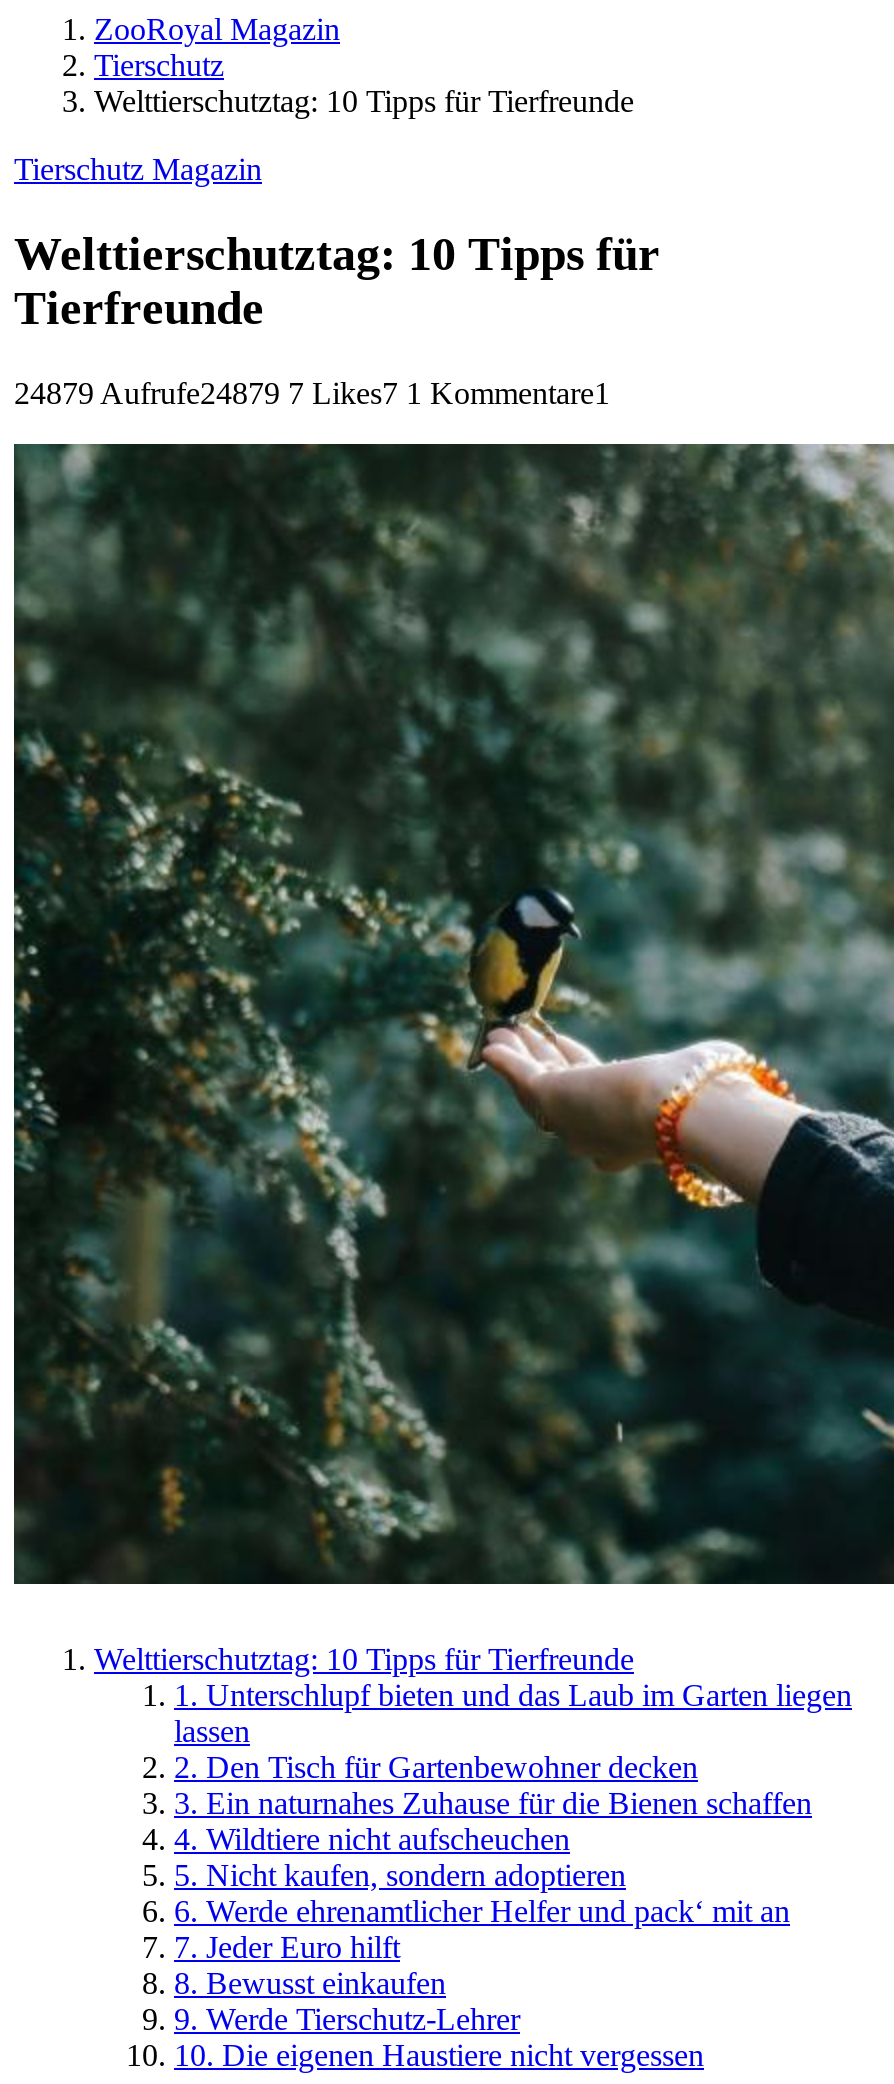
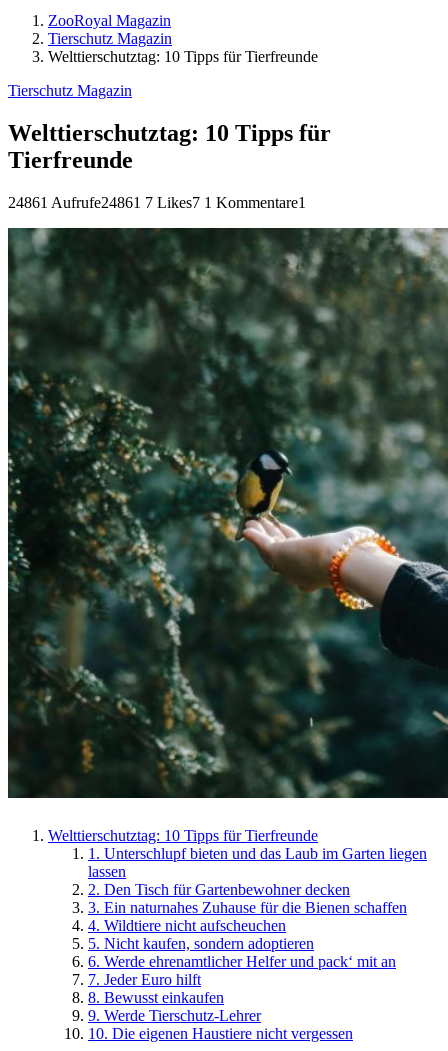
- Tierschutz
+ Tierschutz Magazin

- 24879 Aufrufe24879 7 Likes7 1 Kommentare1
+ 24861 Aufrufe24861 7 Likes7 1 Kommentare1
